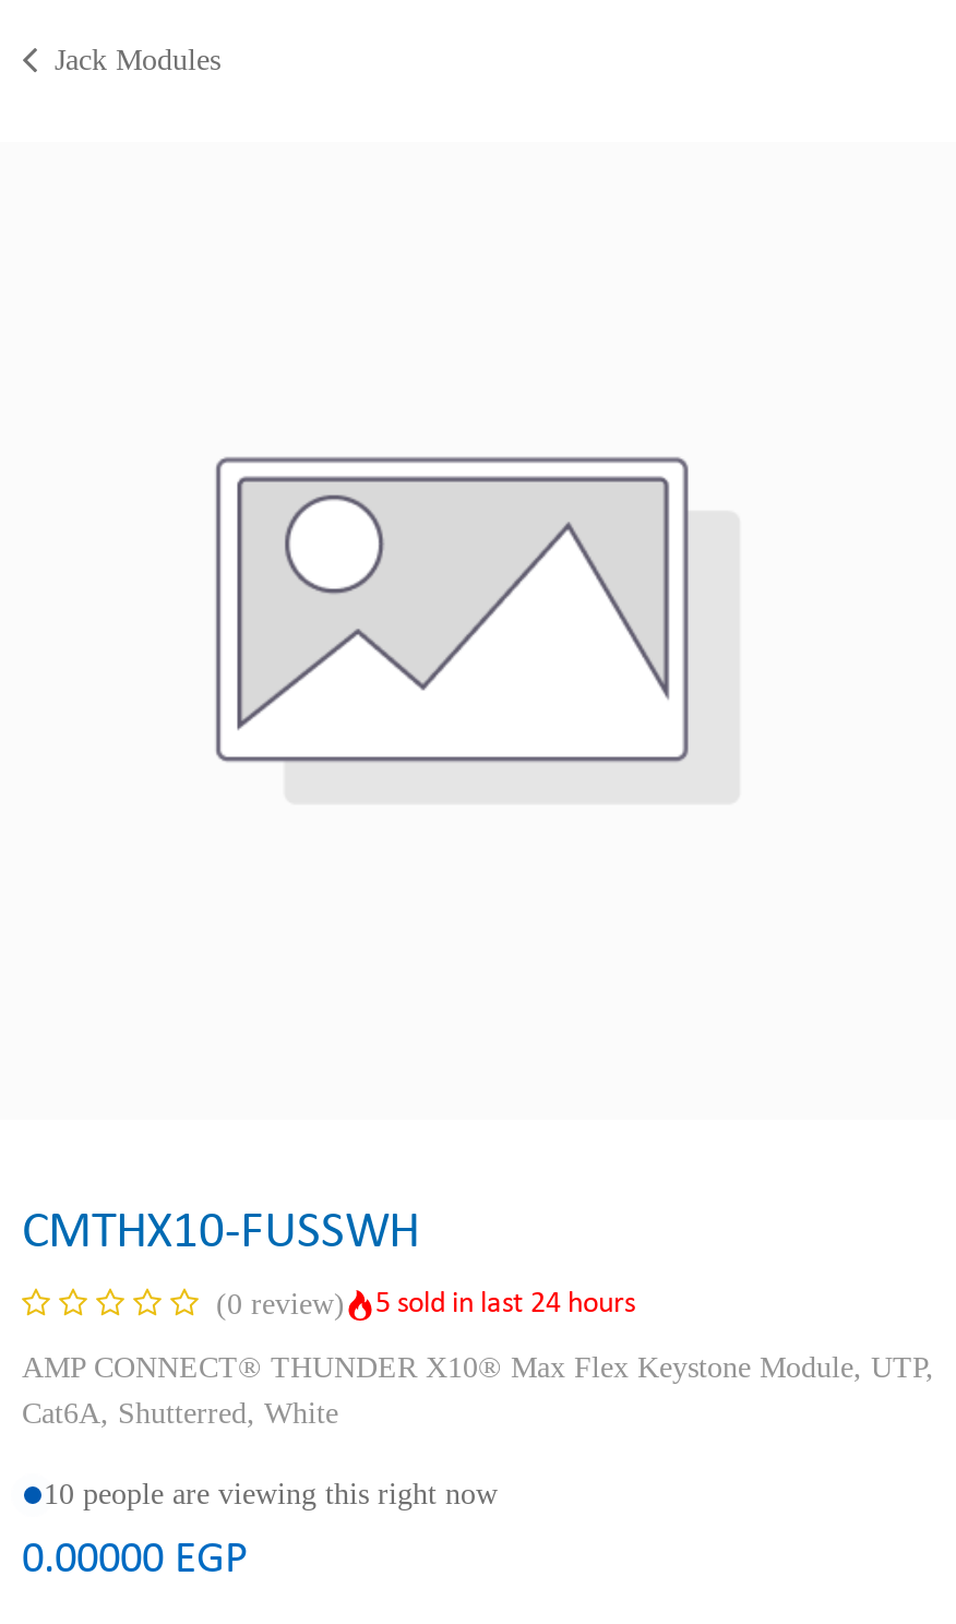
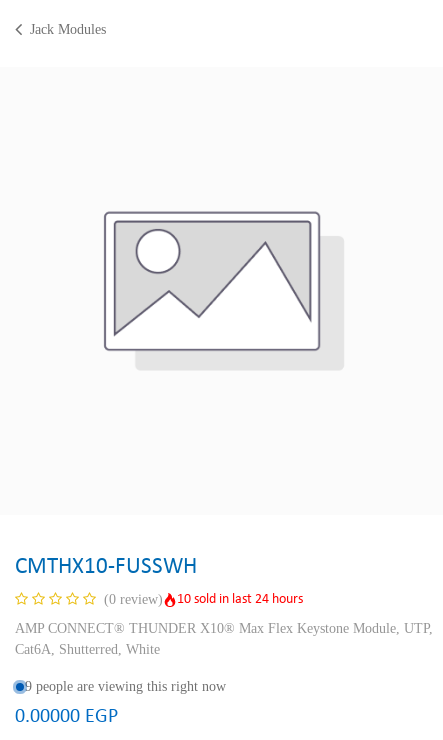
- 5 sold in last 24 hours
+ 10 sold in last 24 hours

- 10 people are viewing this right now
+ 9 people are viewing this right now
